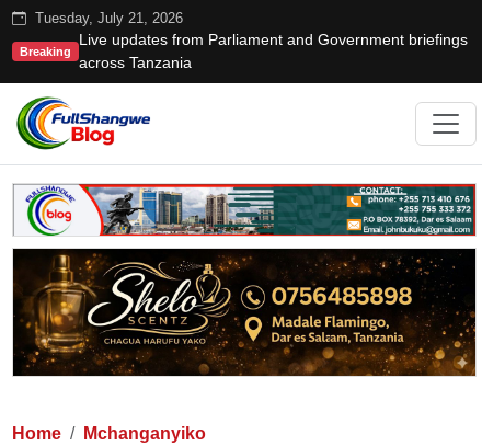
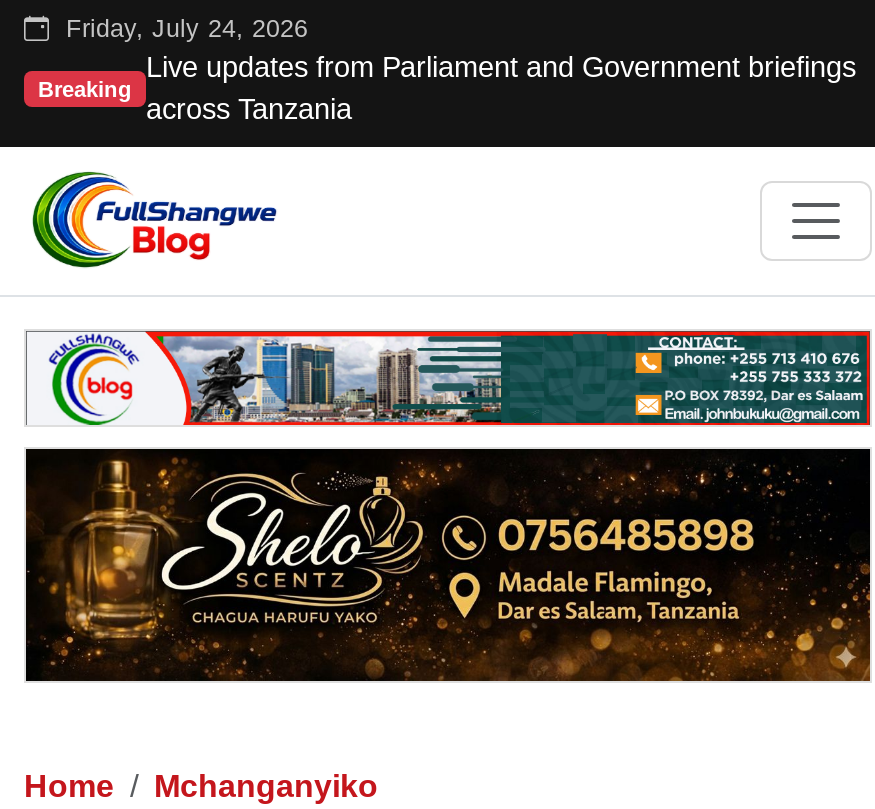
- Tuesday, July 21, 2026
+ Friday, July 24, 2026
